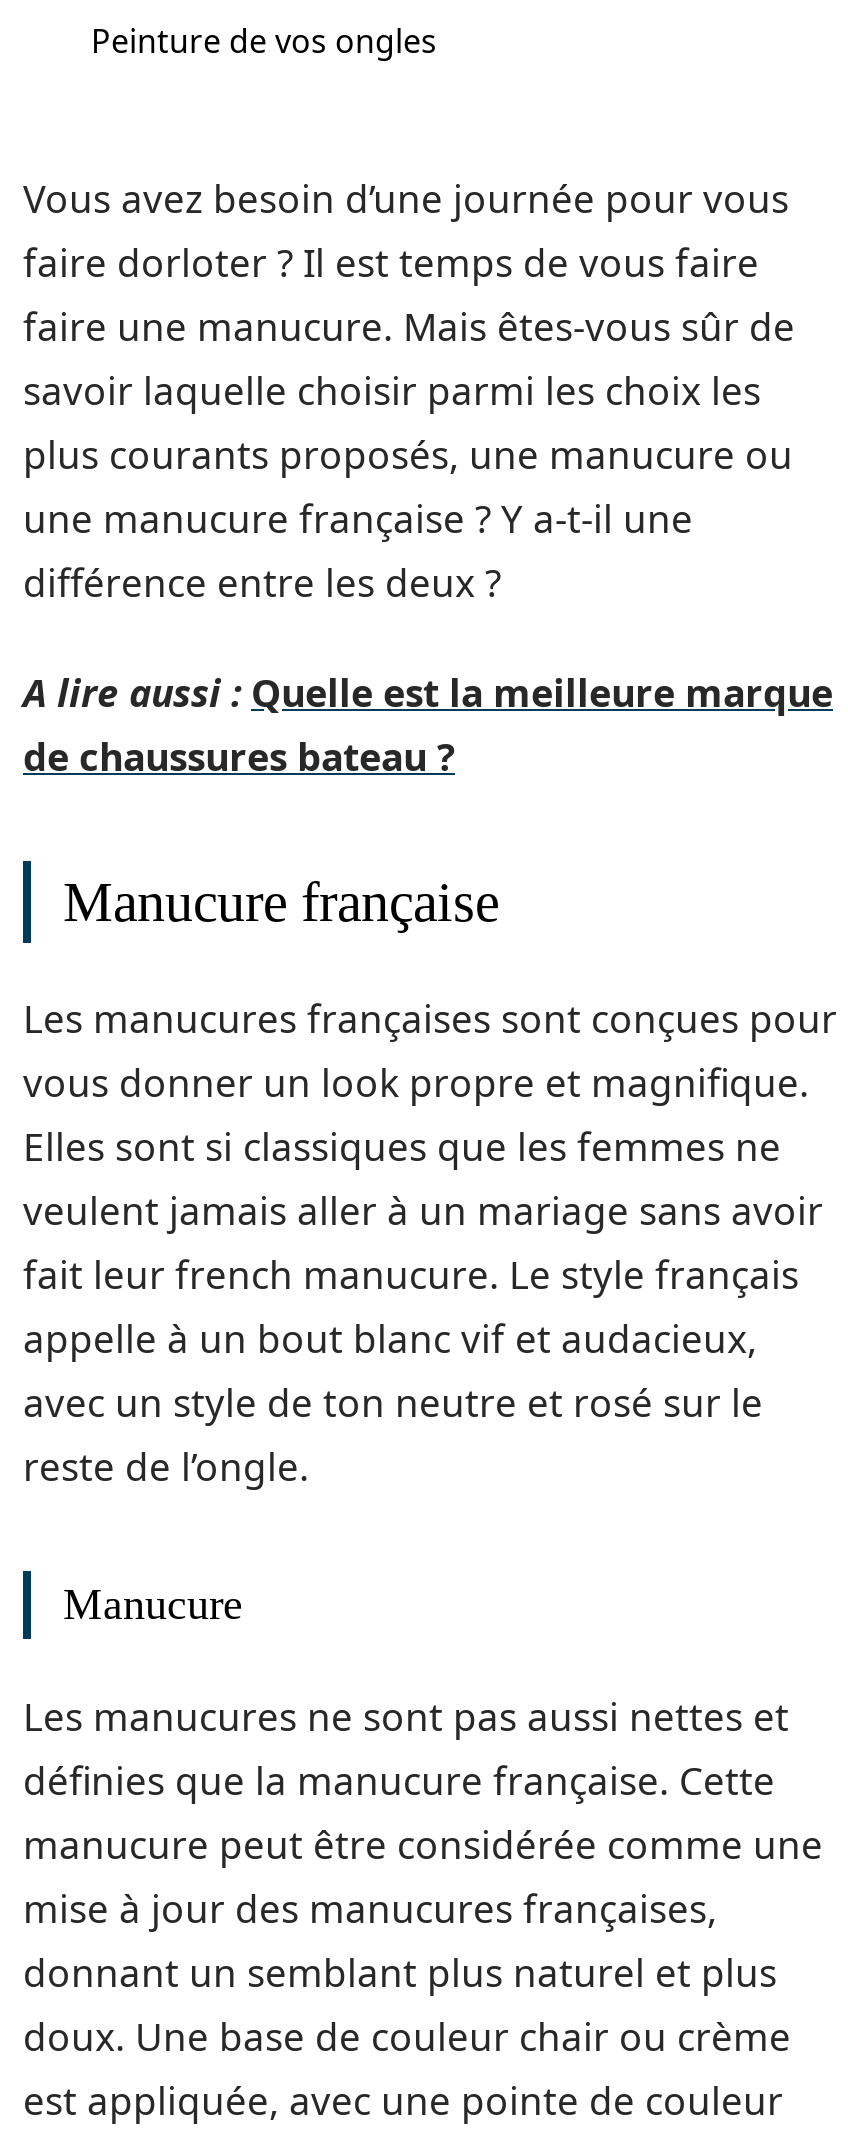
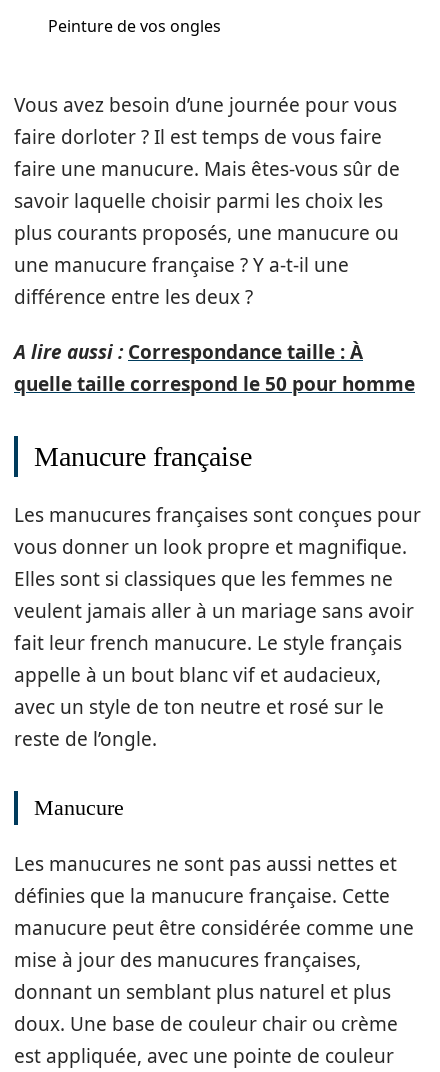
- A lire aussi : Quelle est la meilleure marque
- de chaussures bateau ?
+ A lire aussi : Correspondance taille : À
+ quelle taille correspond le 50 pour homme
